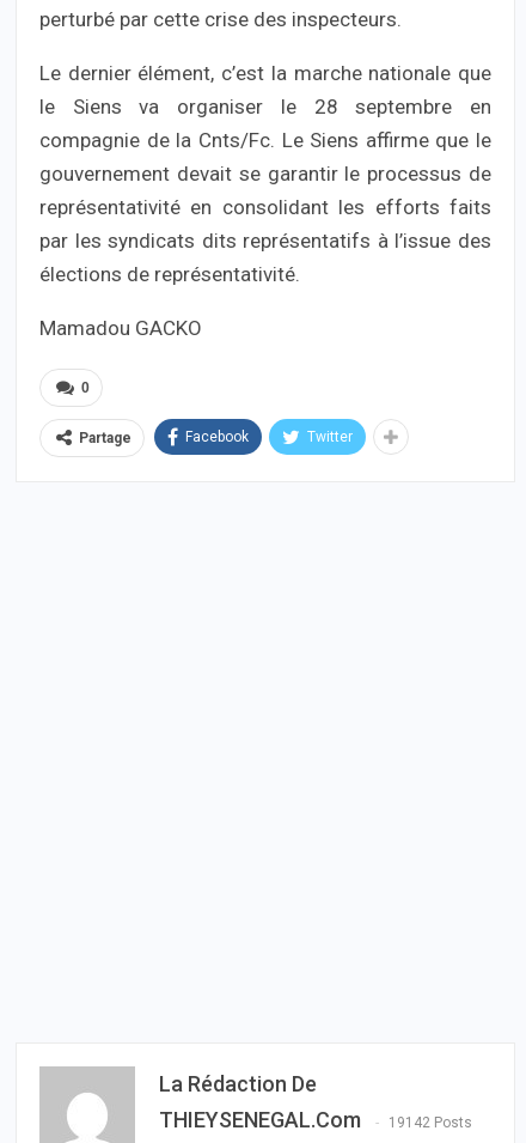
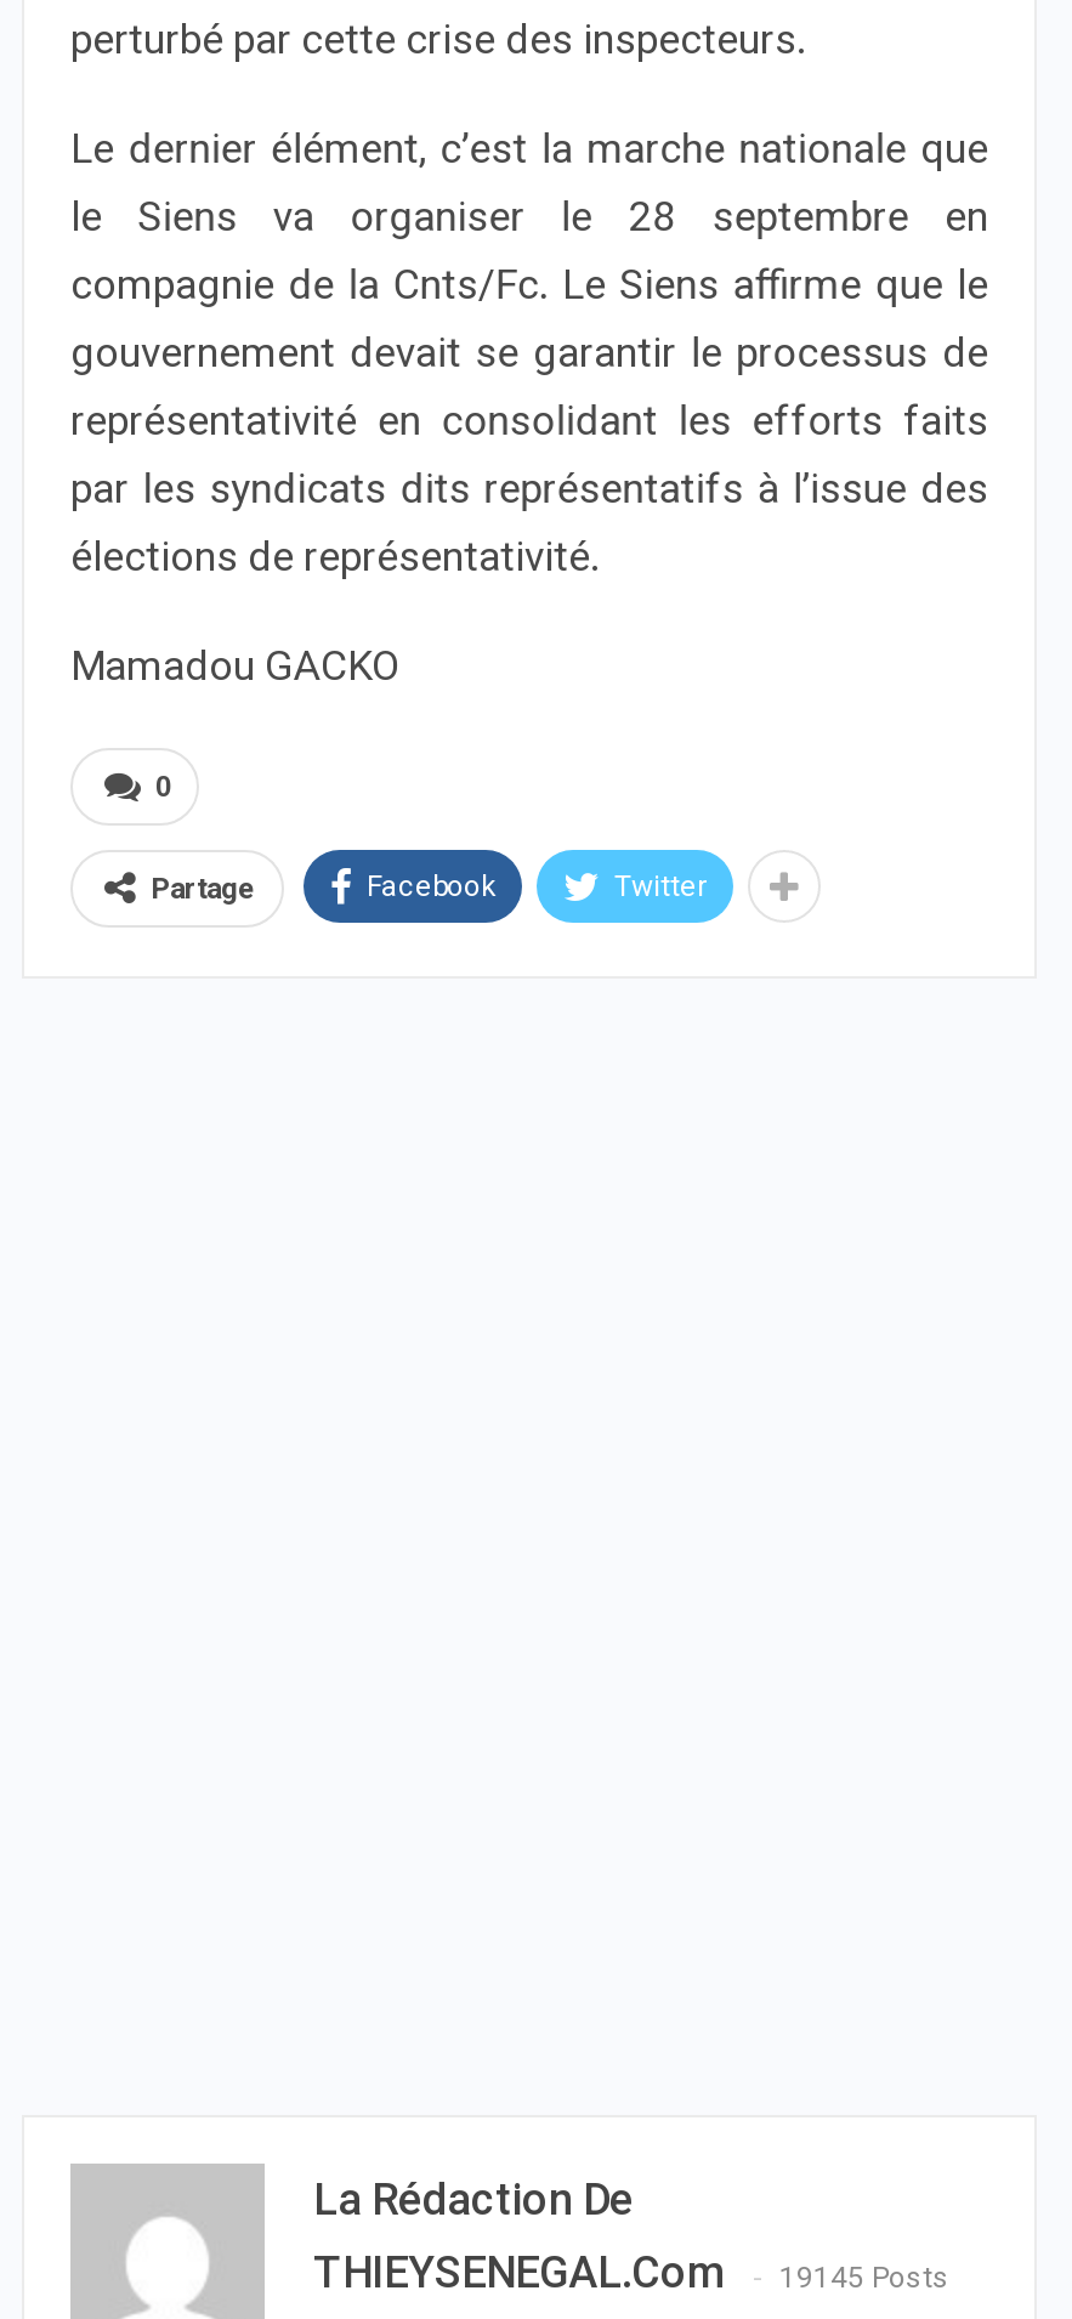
- THIEYSENEGAL.com 19142 Posts
+ THIEYSENEGAL.com 19145 Posts
